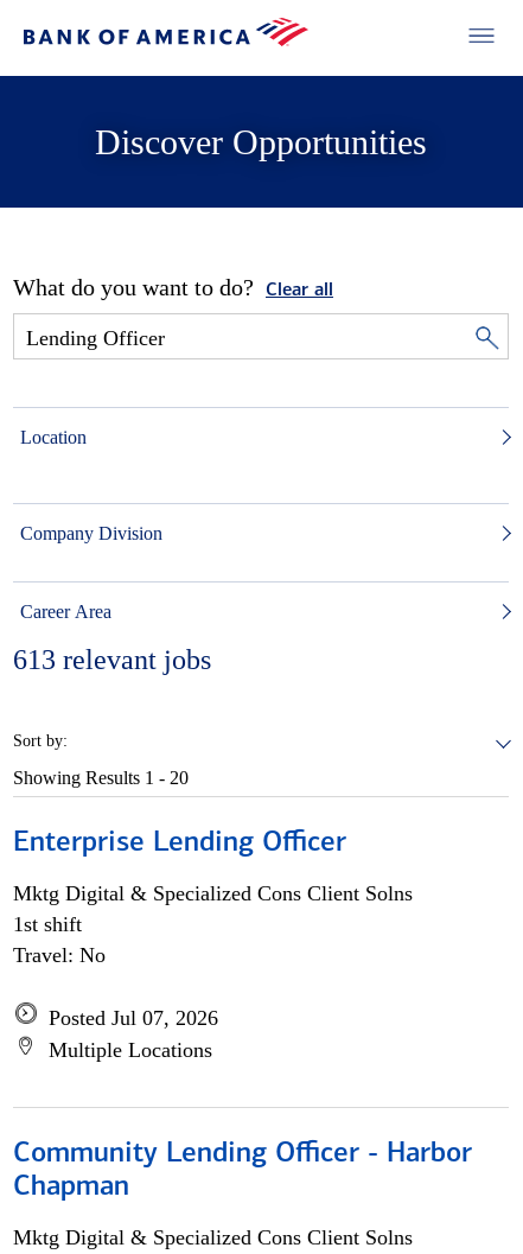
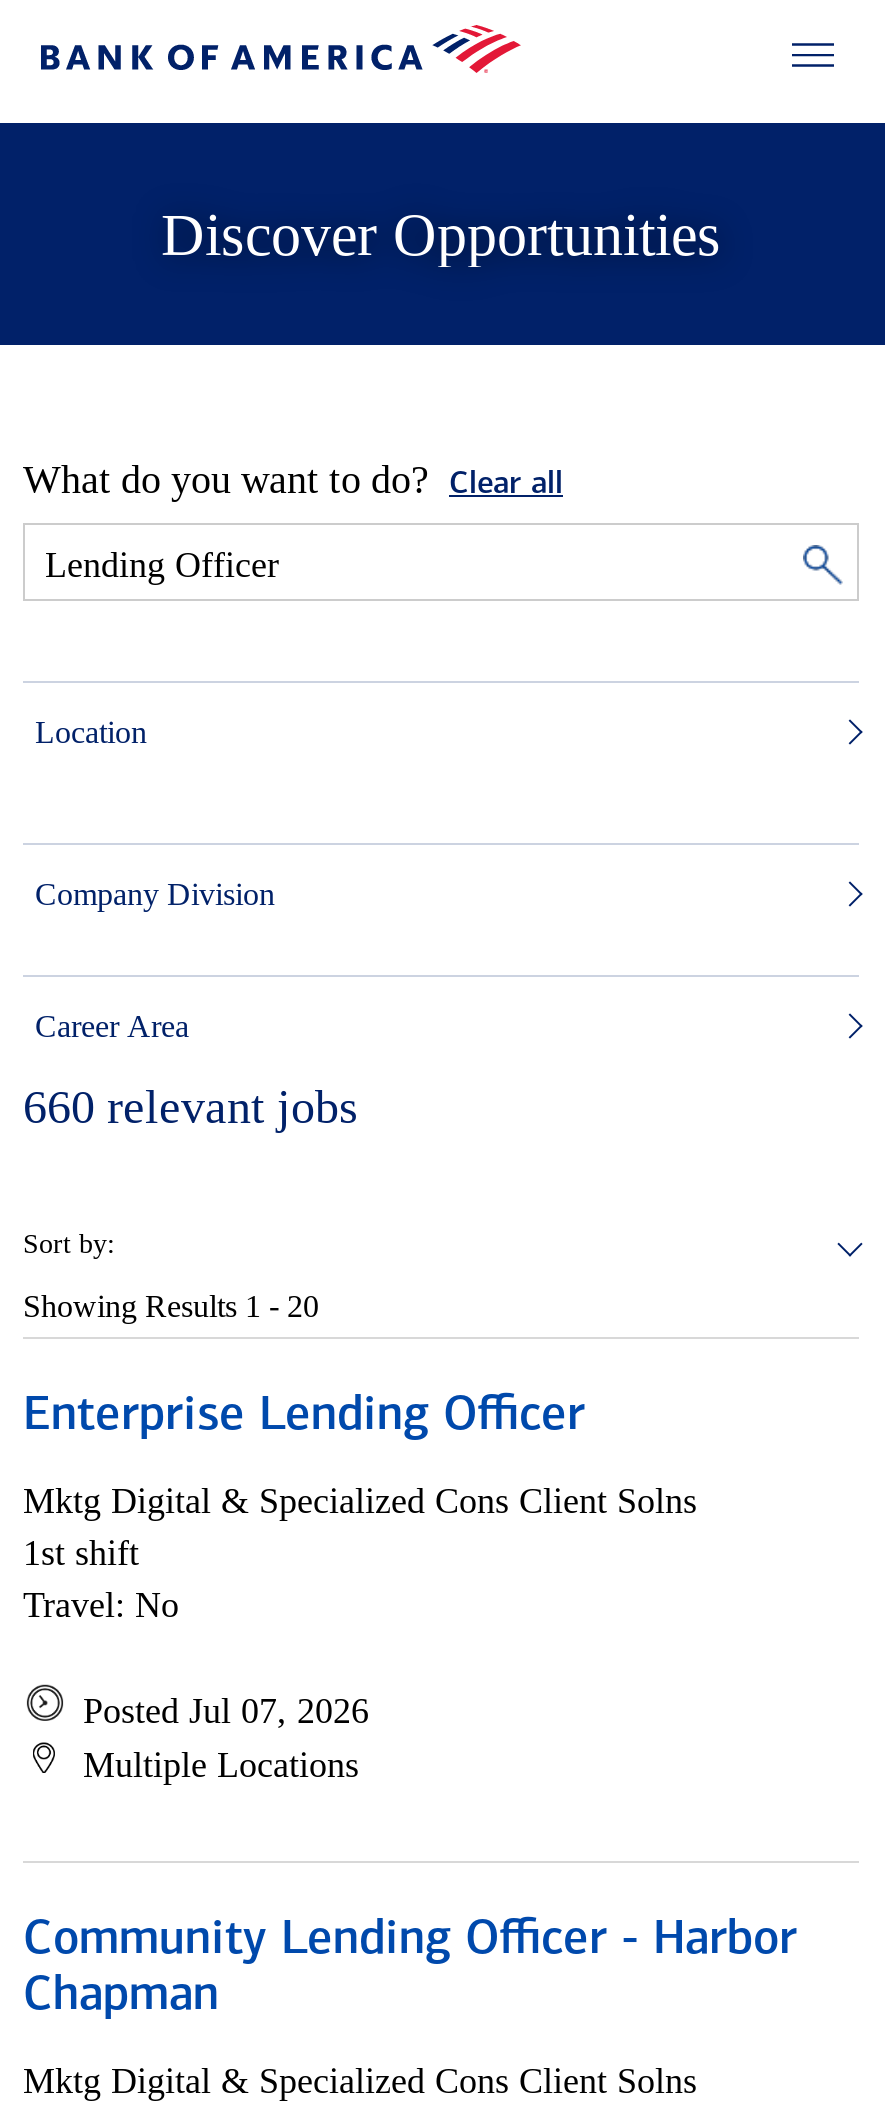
- 613 relevant jobs
+ 660 relevant jobs
